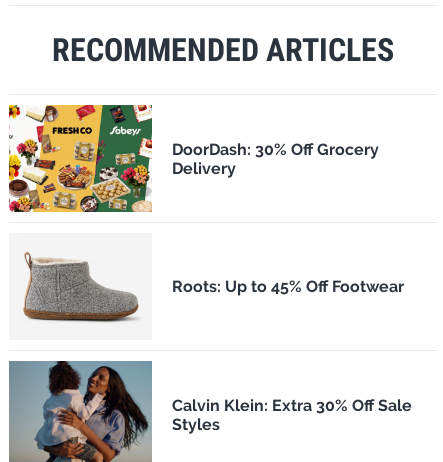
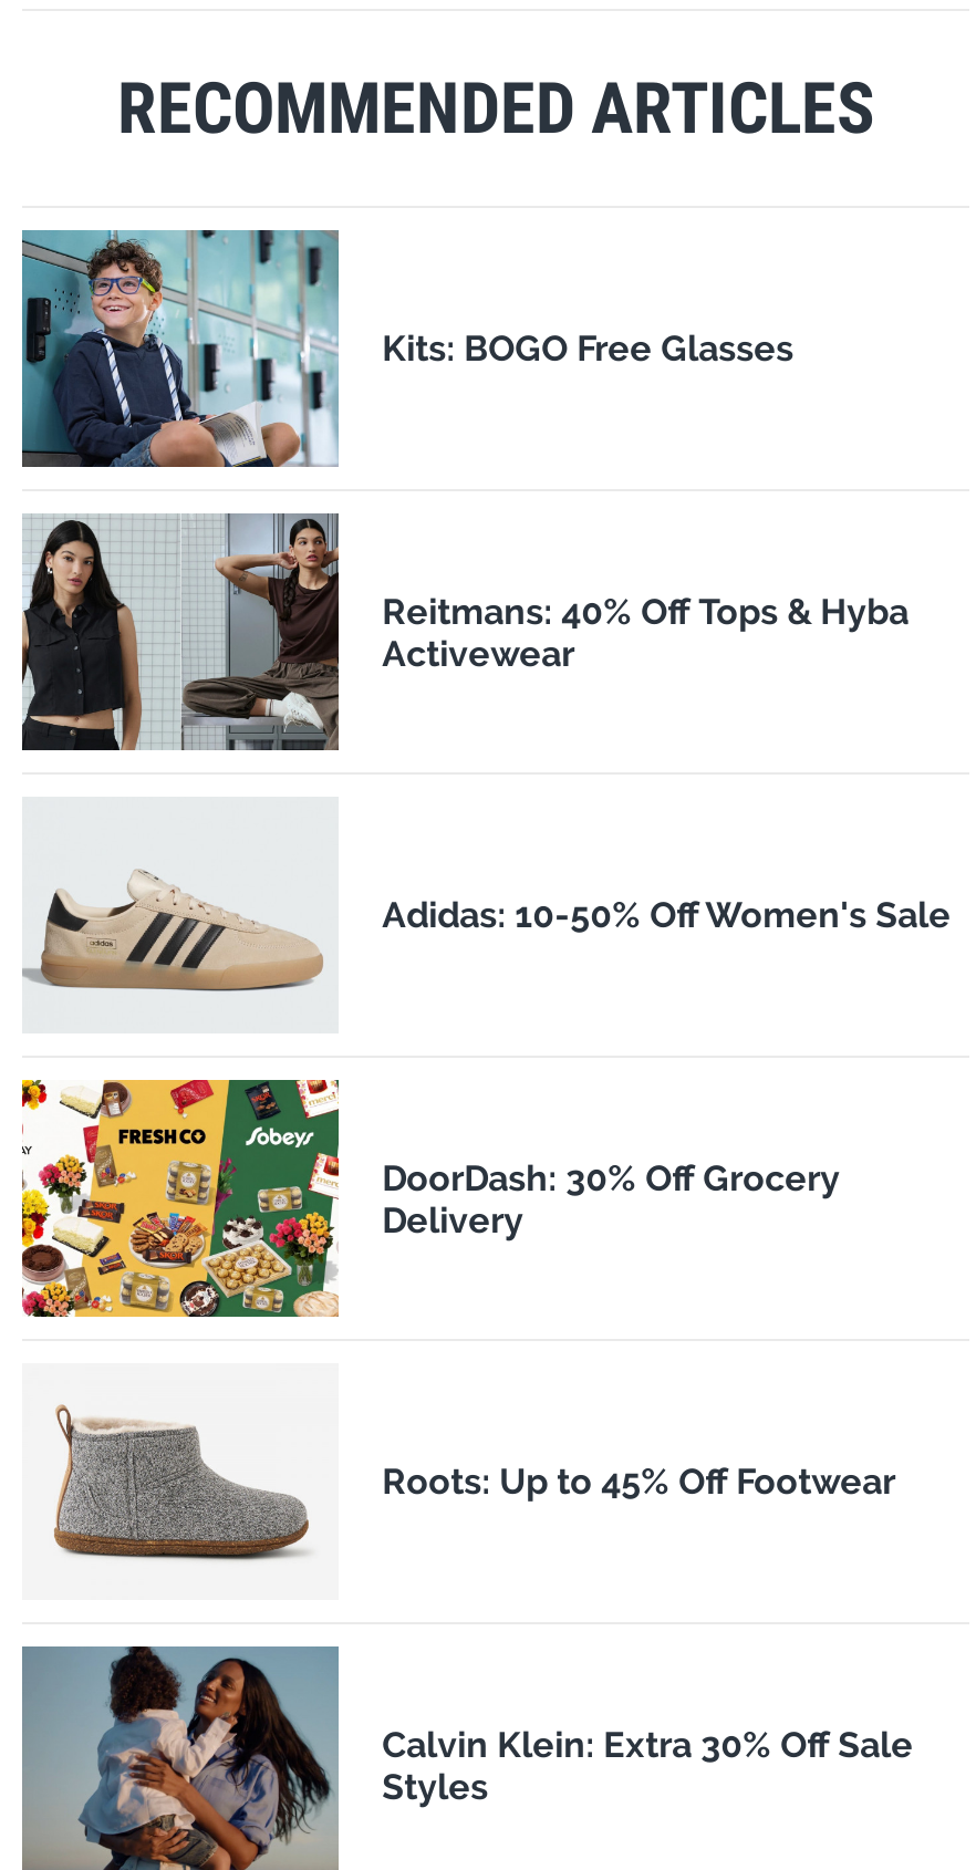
+ [image]
+ Kits: BOGO Free Glasses

+ [image]
+ Reitmans: 40% Off Tops & Hyba
+ Activewear

+ [image]
+ Adidas: 10-50% Off Women's Sale
